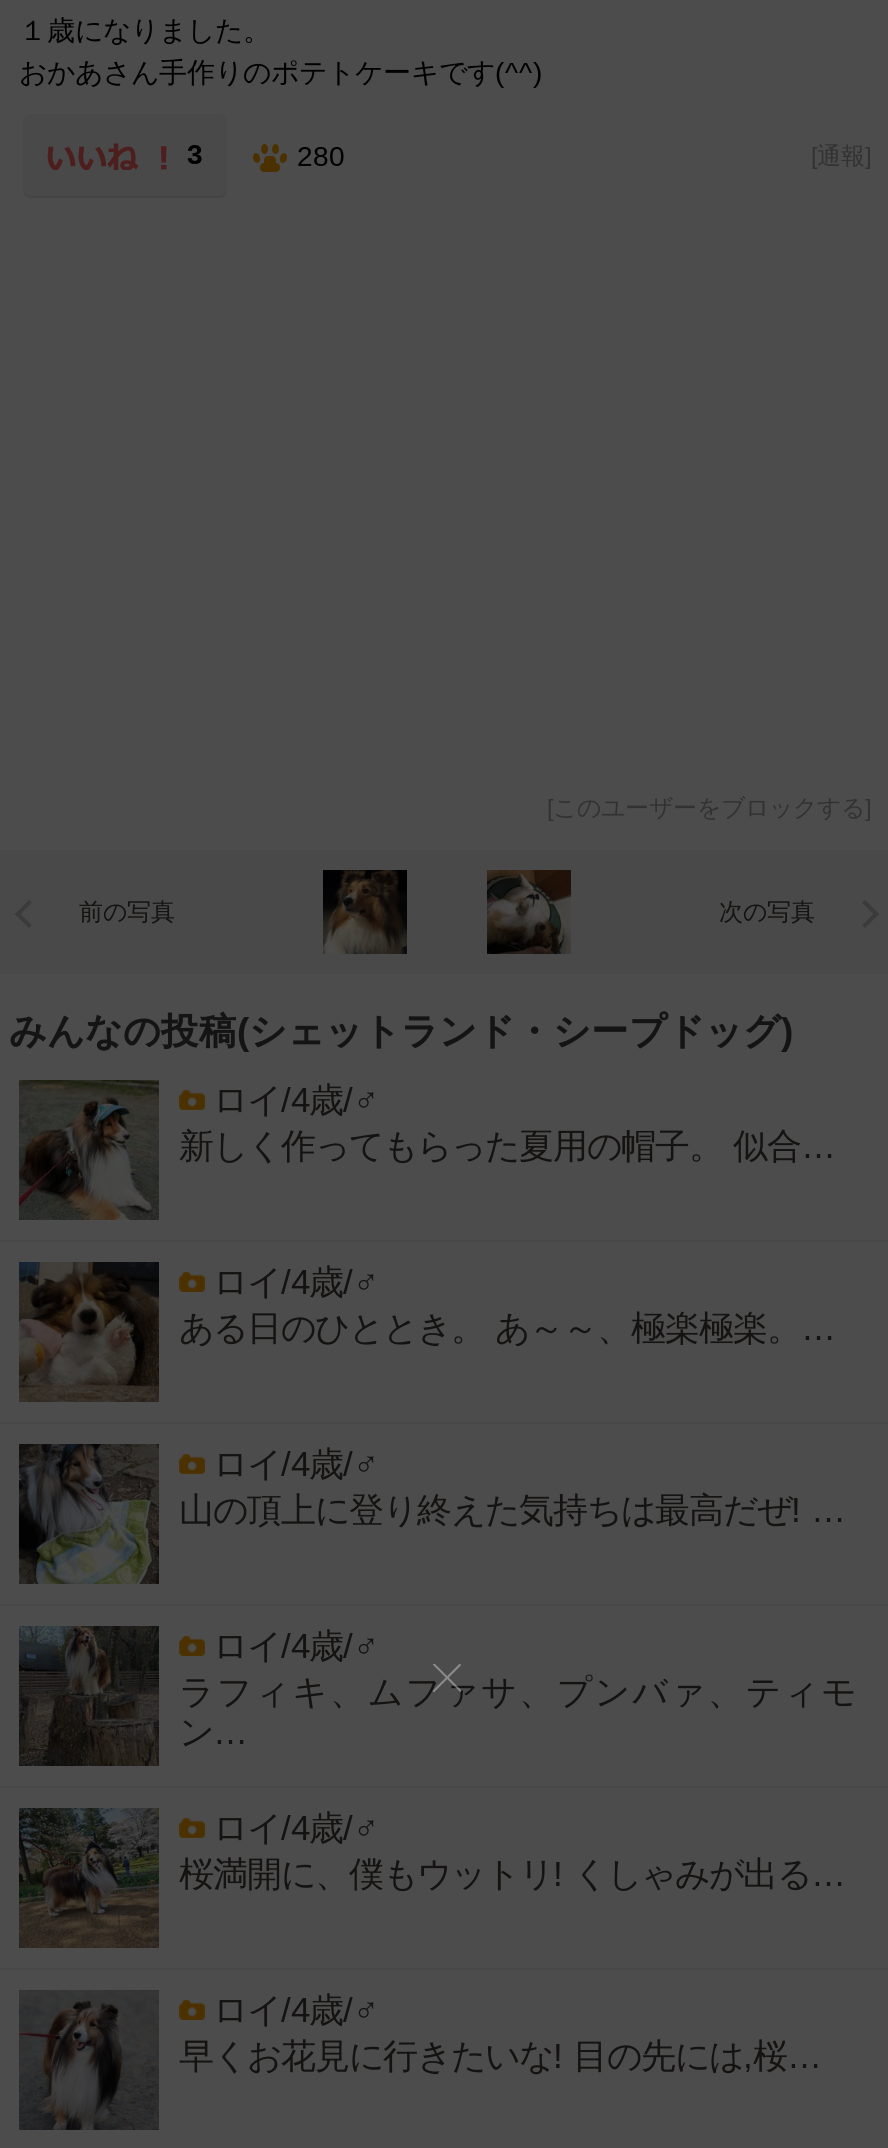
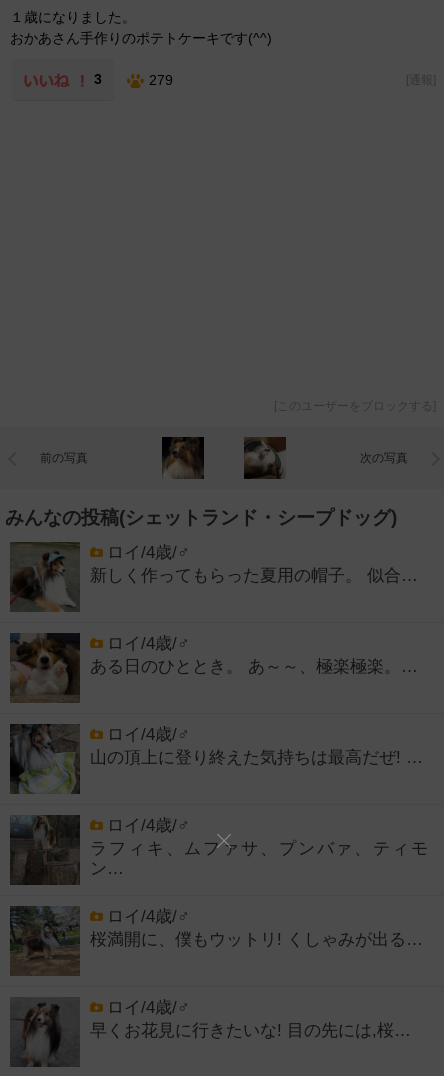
- 280
+ 279
